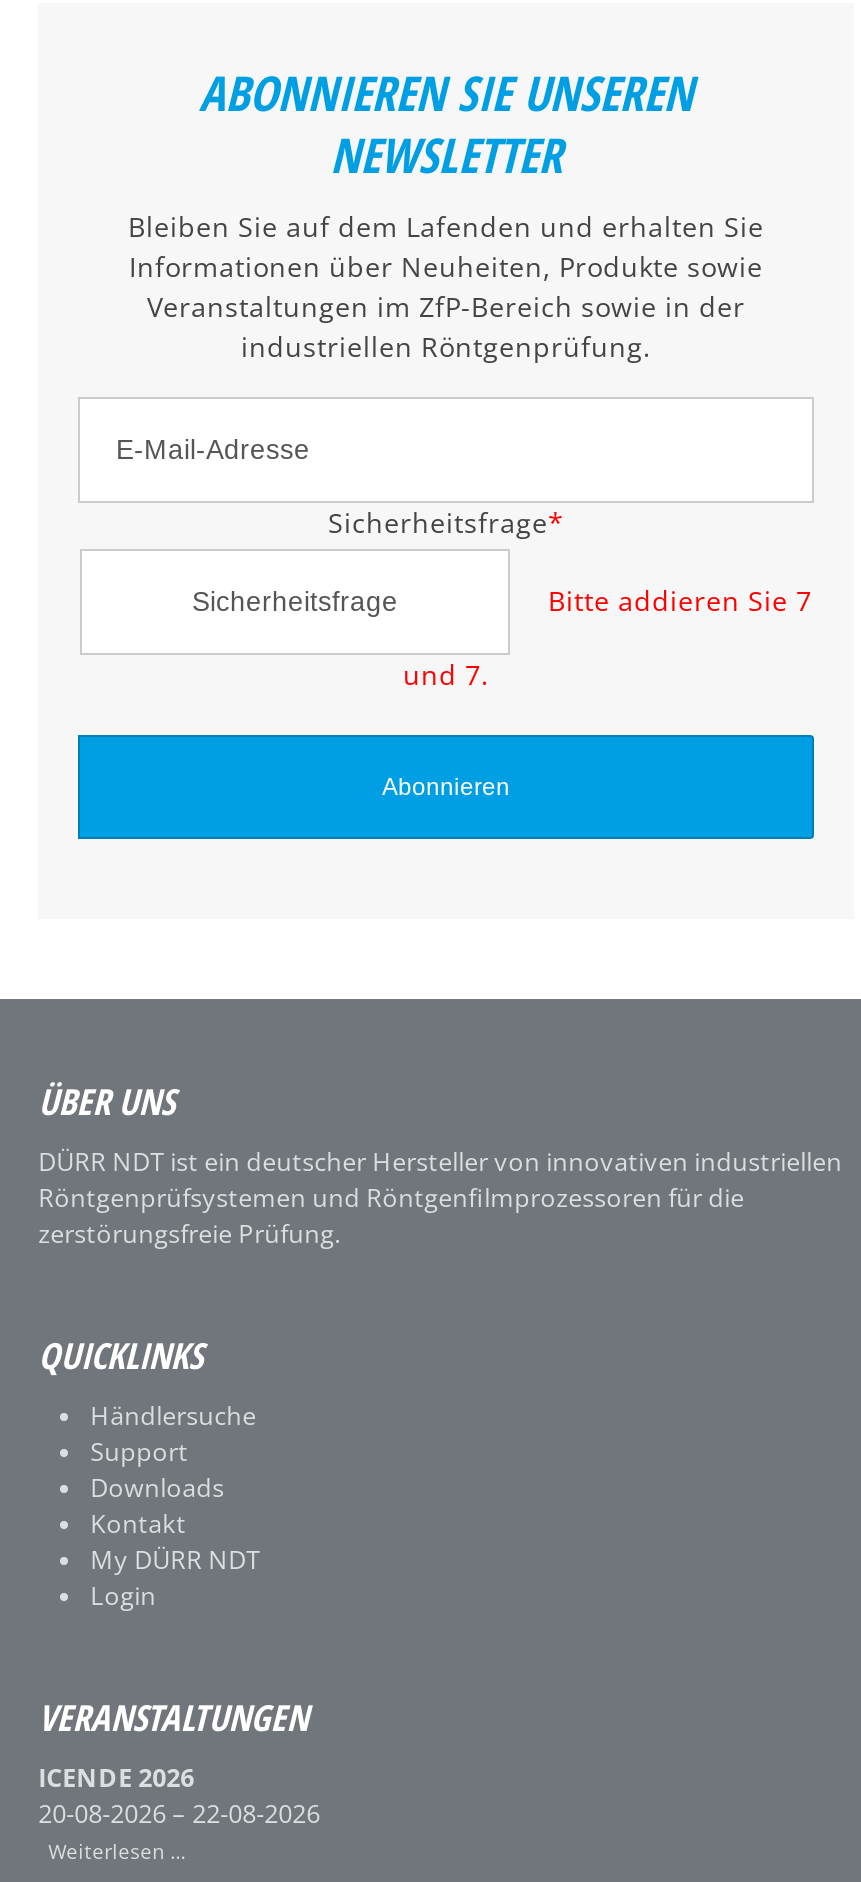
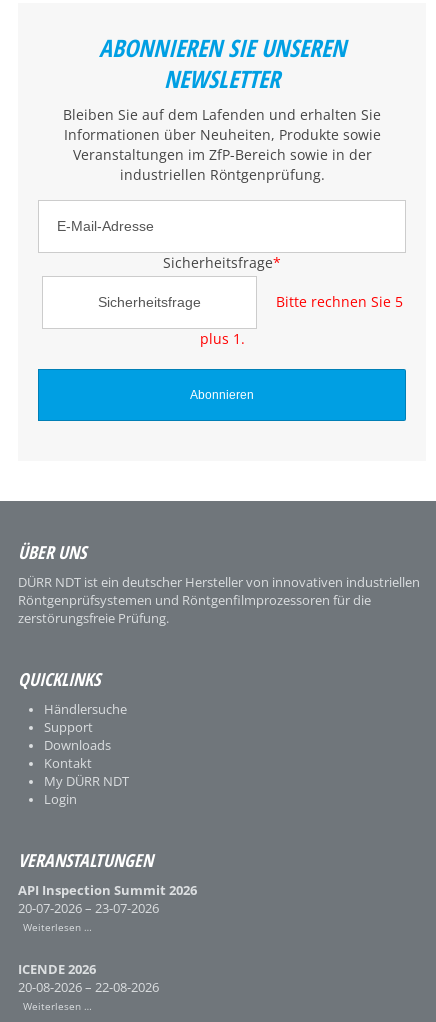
- Bitte addieren Sie 7
+ Bitte rechnen Sie 5

- und 7.
+ plus 1.

+ API Inspection Summit 2026
+ 20-07-2026 – 23-07-2026
+ Weiterlesen …
